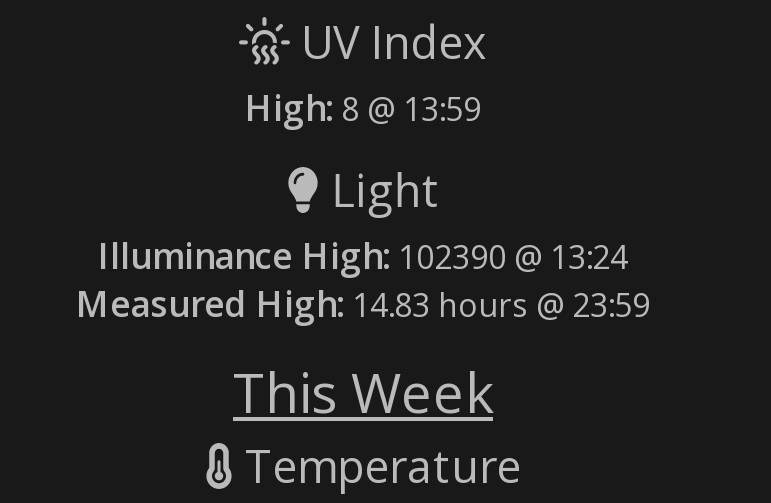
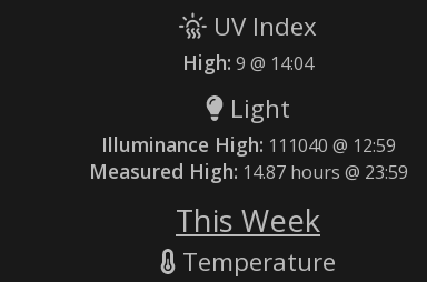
- High: 8 @ 13:59
+ High: 9 @ 14:04

- Illuminance High: 102390 @ 13:24
+ Illuminance High: 111040 @ 12:59

- Measured High:14.83 hours @ 23:59
+ Measured High:14.87 hours @ 23:59
